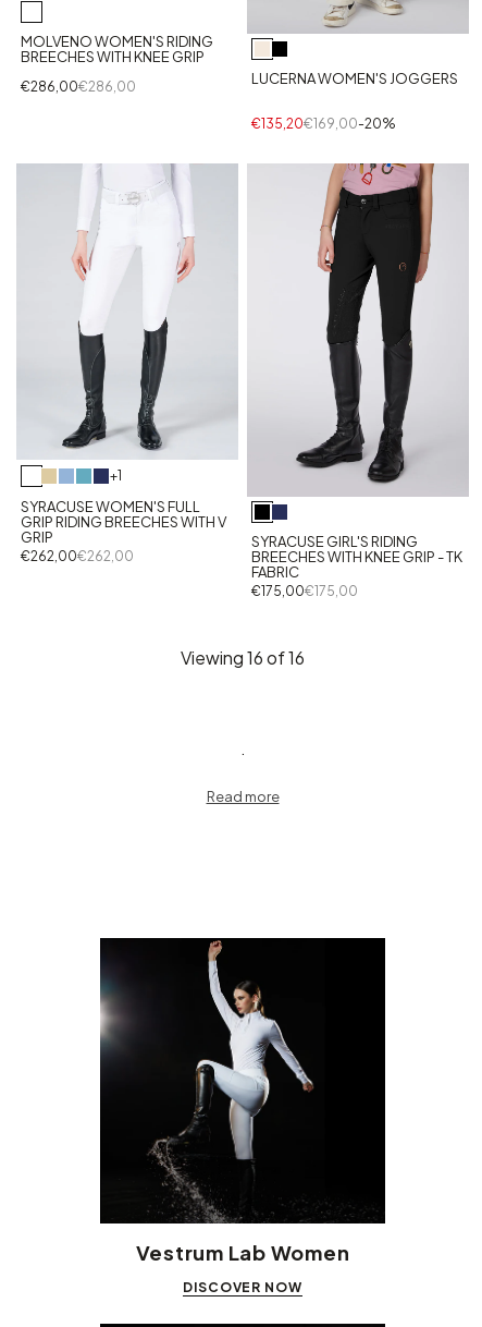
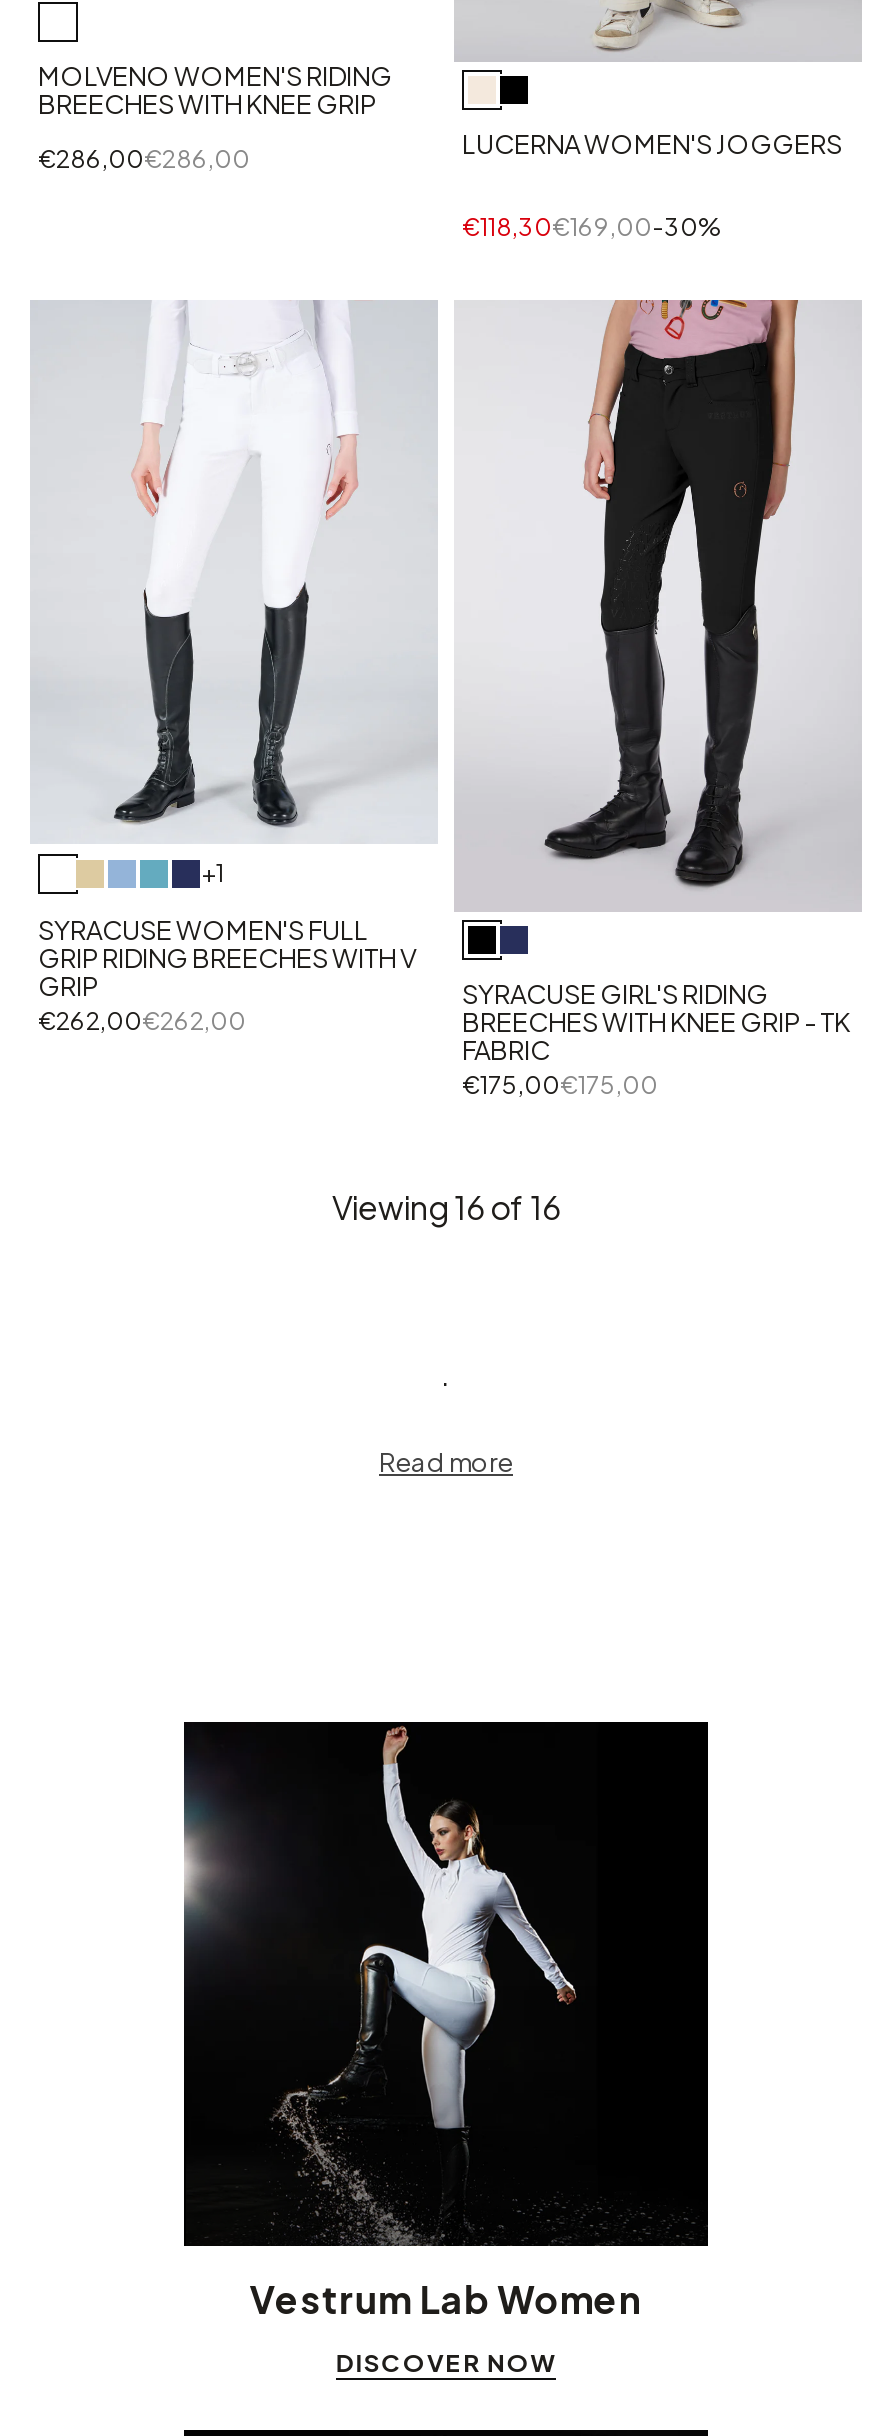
- €135,20€169,00-20%
+ €118,30€169,00-30%
